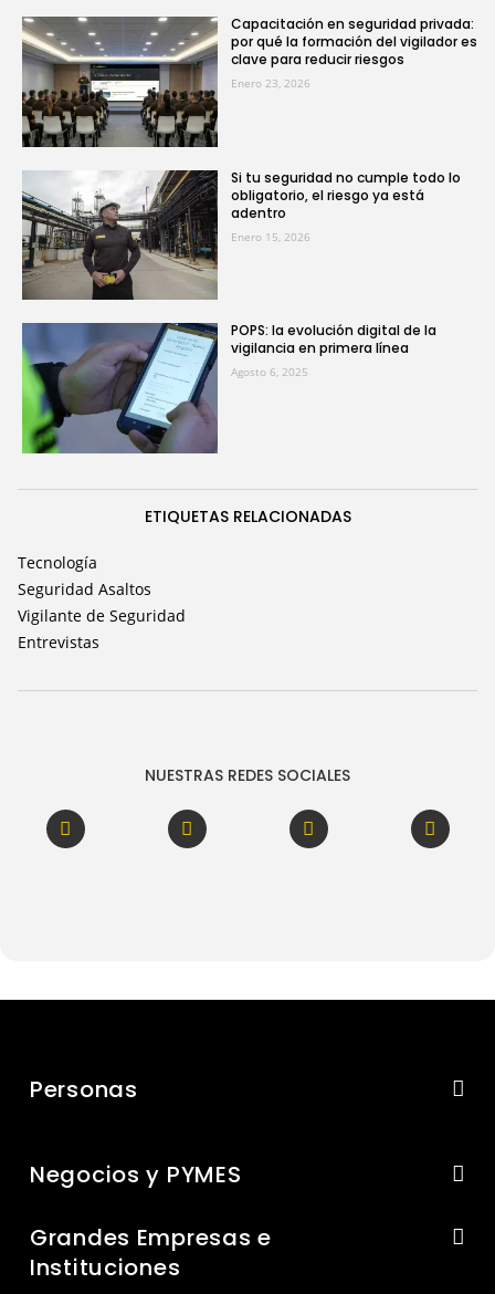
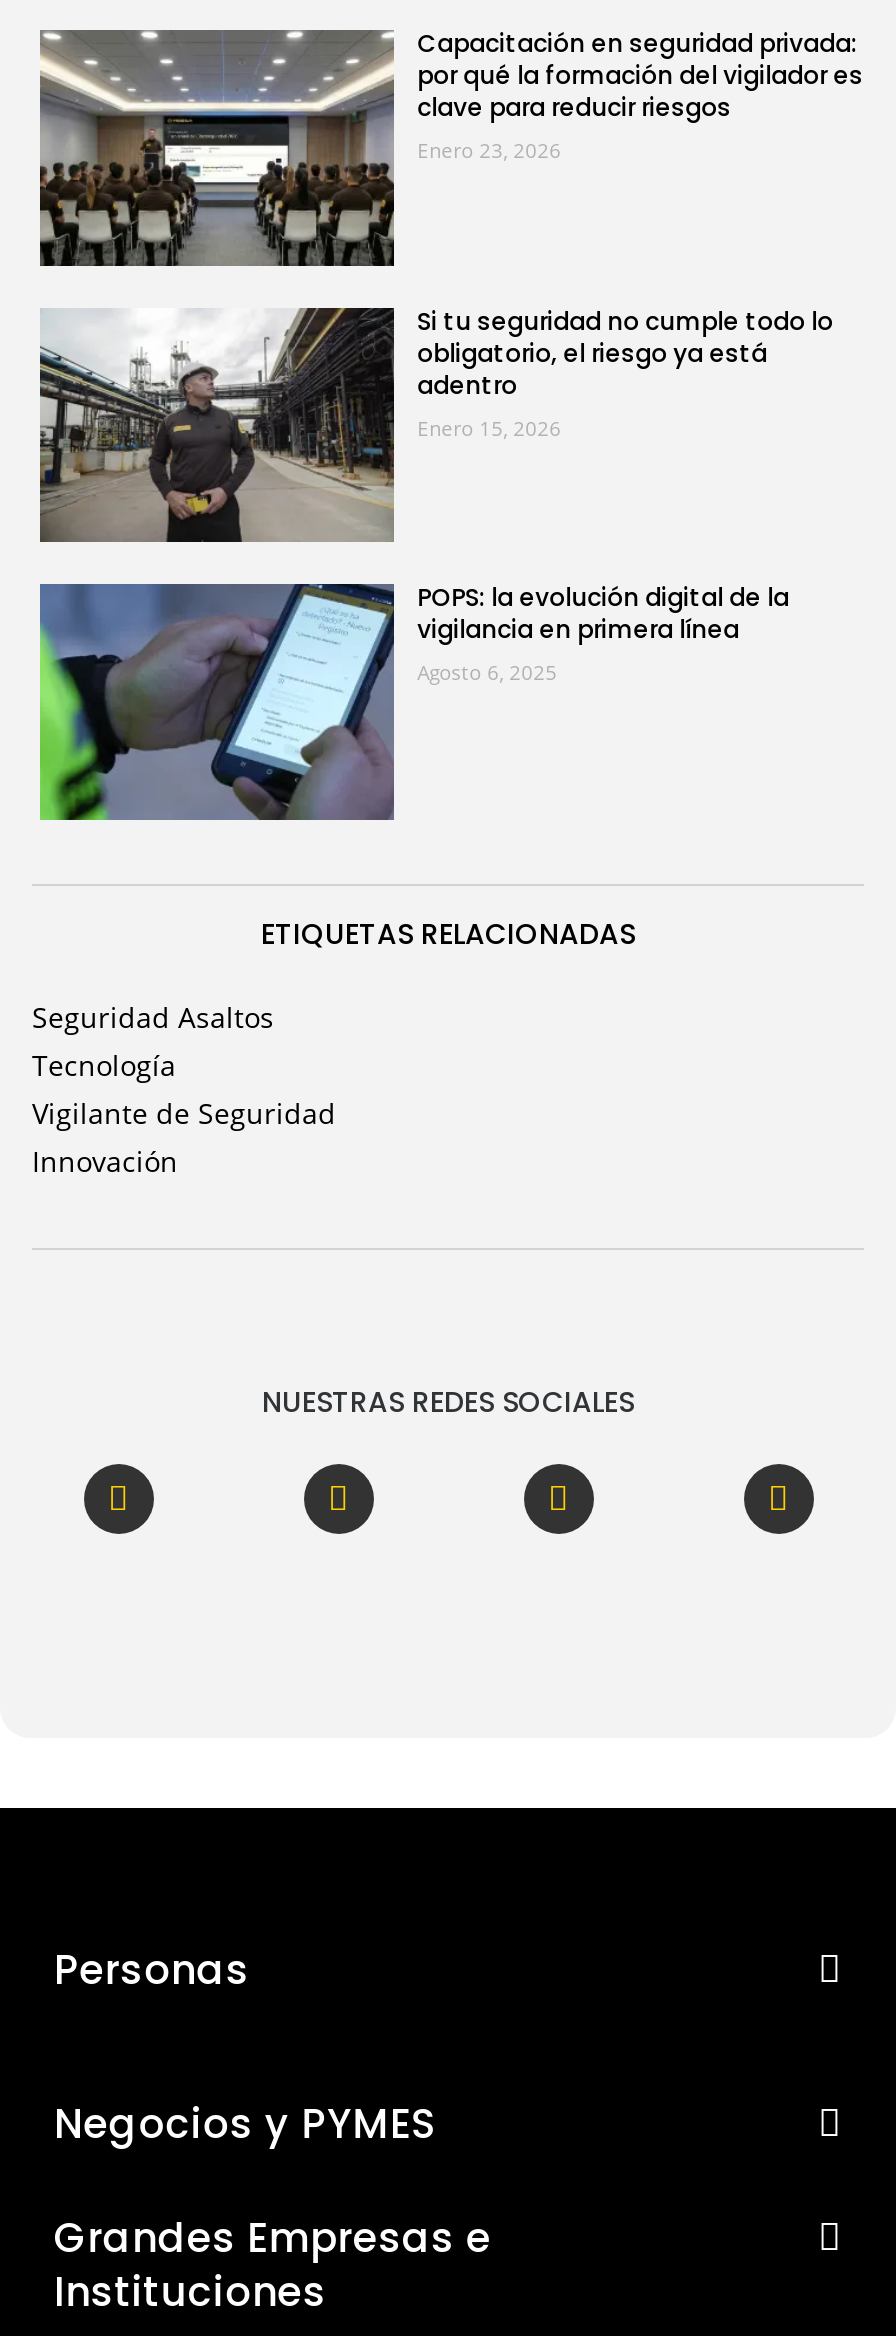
moved down: Tecnología

moved up: Seguridad Asaltos

- Entrevistas
+ Innovación
